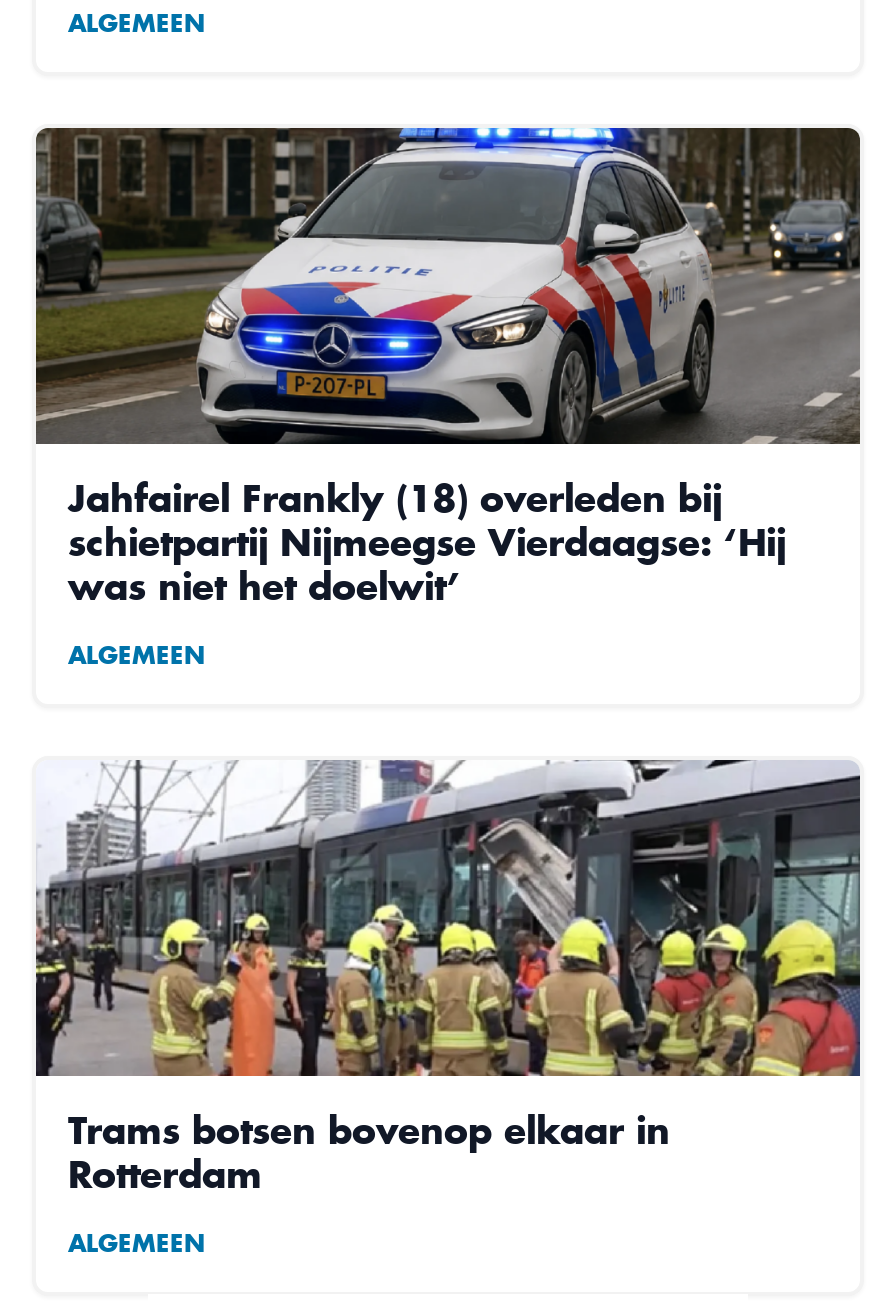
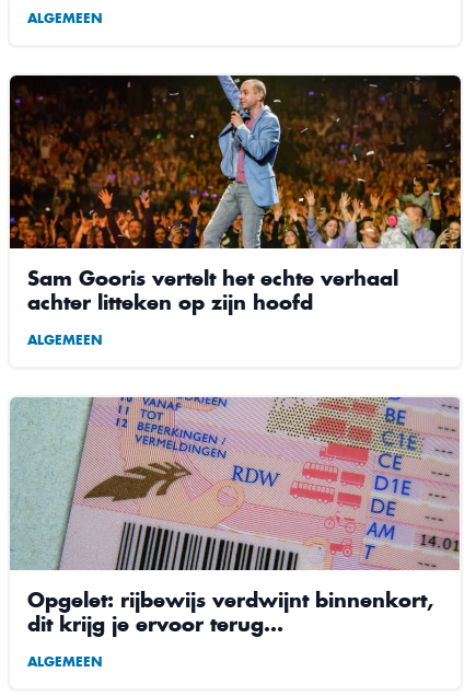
- [image]
- Jahfairel Frankly (18) overleden bij
- schietpartij Nijmeegse Vierdaagse: ‘Hij
- was niet het doelwit’
+ [image]
+ Sam Gooris vertelt het echte verhaal
+ achter litteken op zijn hoofd

- [image]
- Trams botsen bovenop elkaar in
- Rotterdam
+ [image]
+ Opgelet: rijbewijs verdwijnt binnenkort,
+ dit krijg je ervoor terug…
